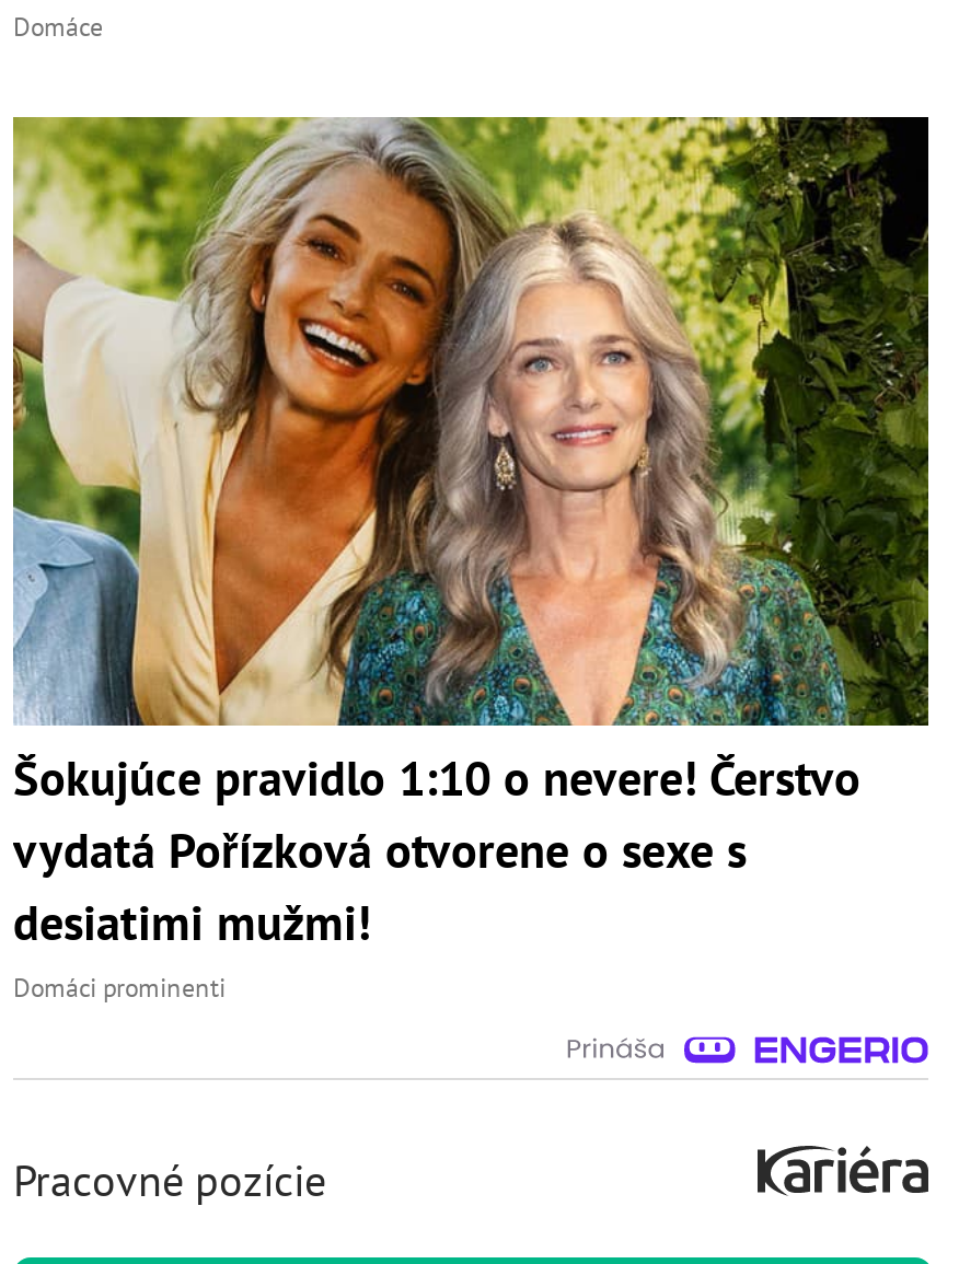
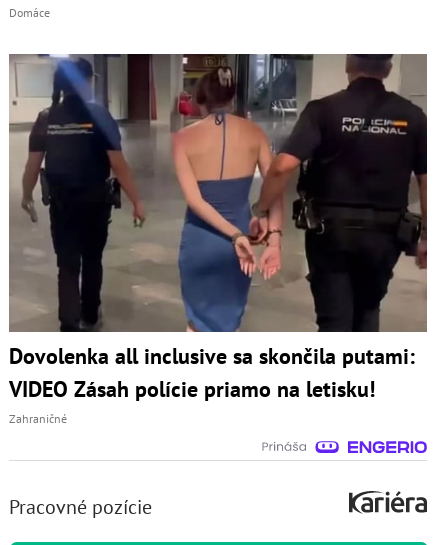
- [image]
- Šokujúce pravidlo 1:10 o nevere! Čerstvo
- vydatá Pořízková otvorene o sexe s
- desiatimi mužmi!
- Domáci prominenti
+ [image]
+ Dovolenka all inclusive sa skončila putami:
+ VIDEO Zásah polície priamo na letisku!
+ Zahraničné
